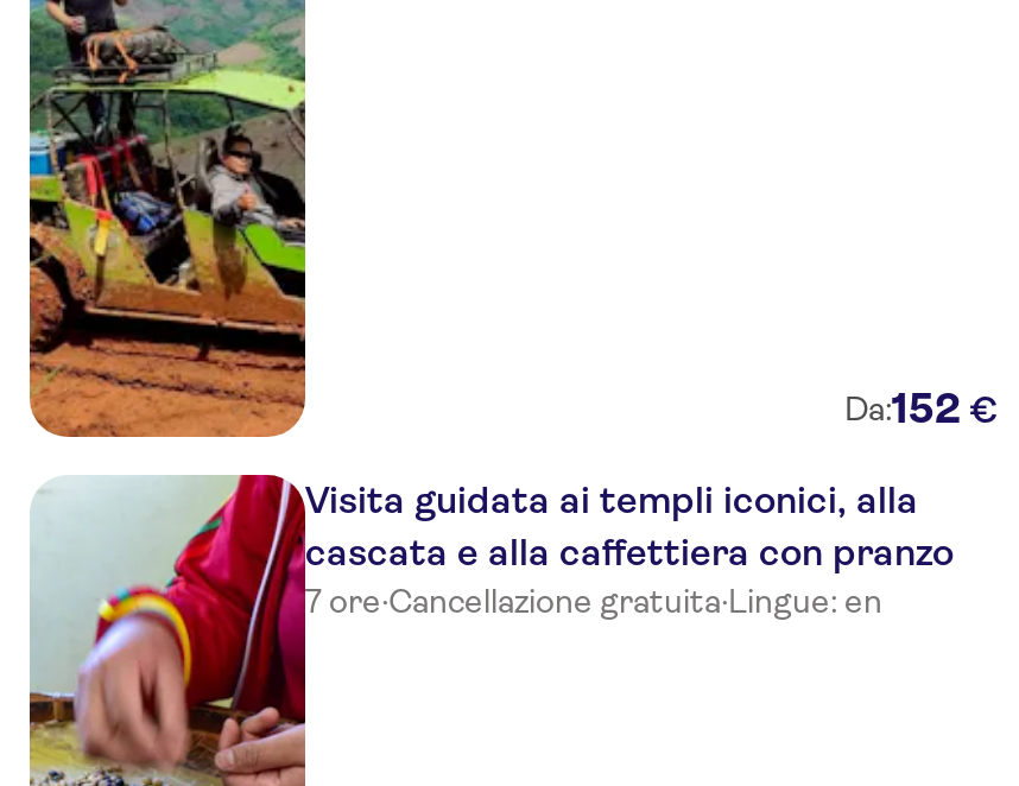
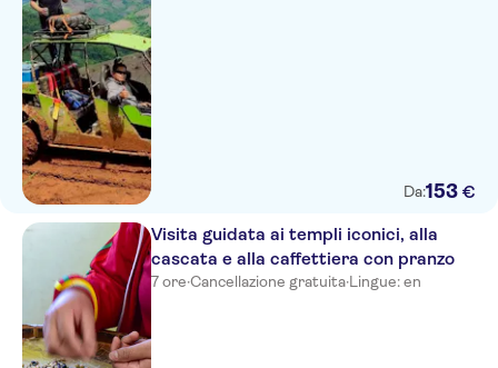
- Da:152 €
+ Da:153 €
